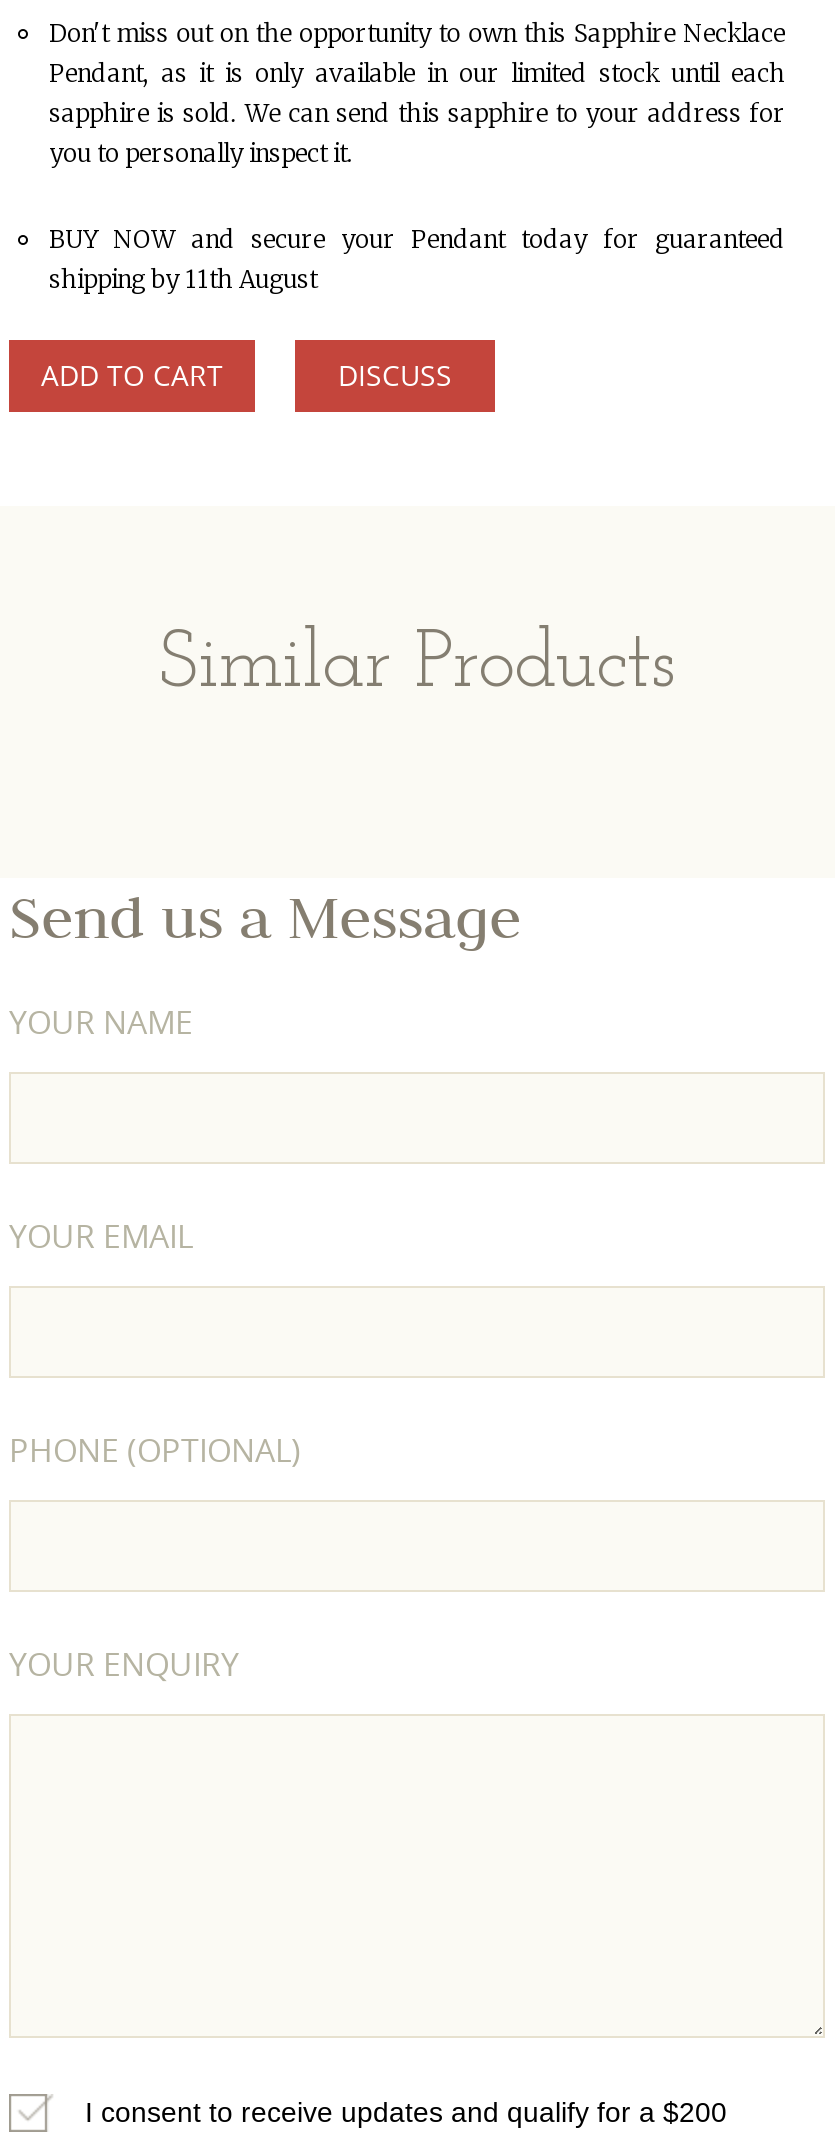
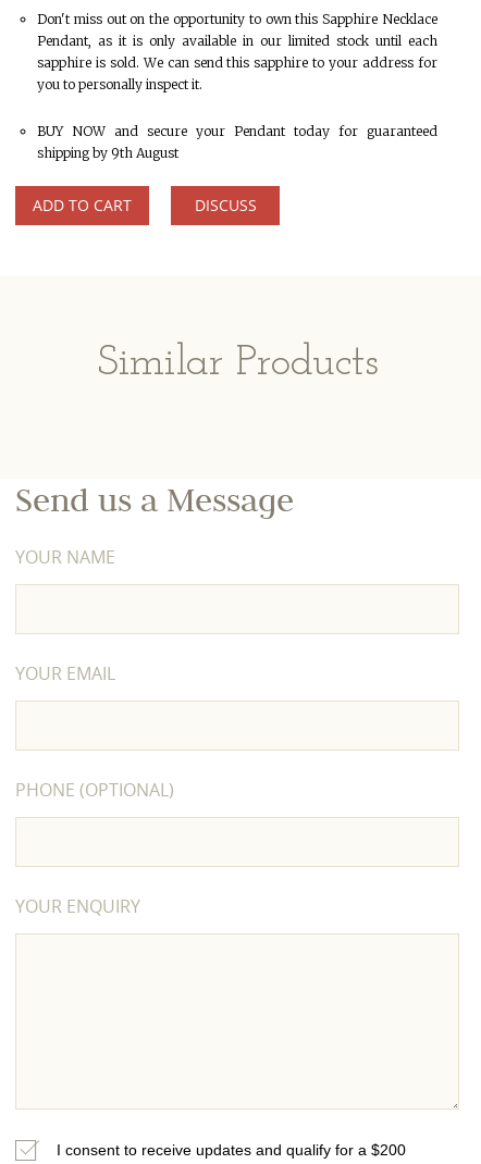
- shipping by 11th August
+ shipping by 9th August
